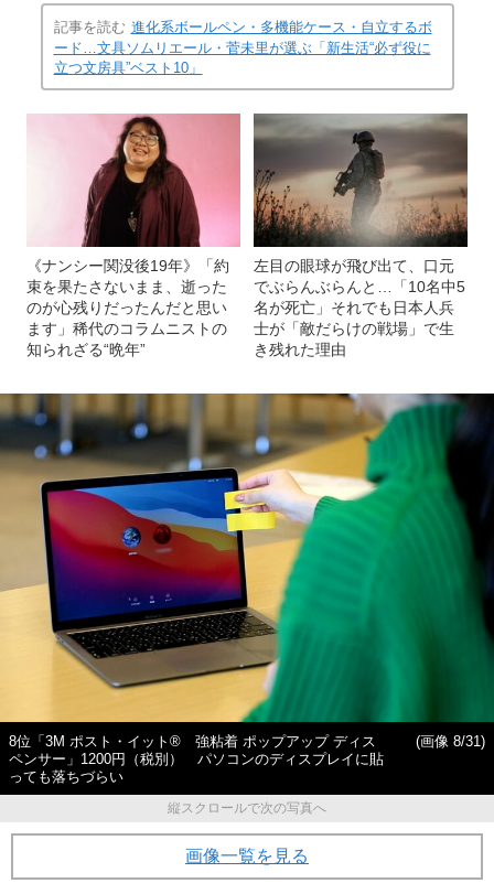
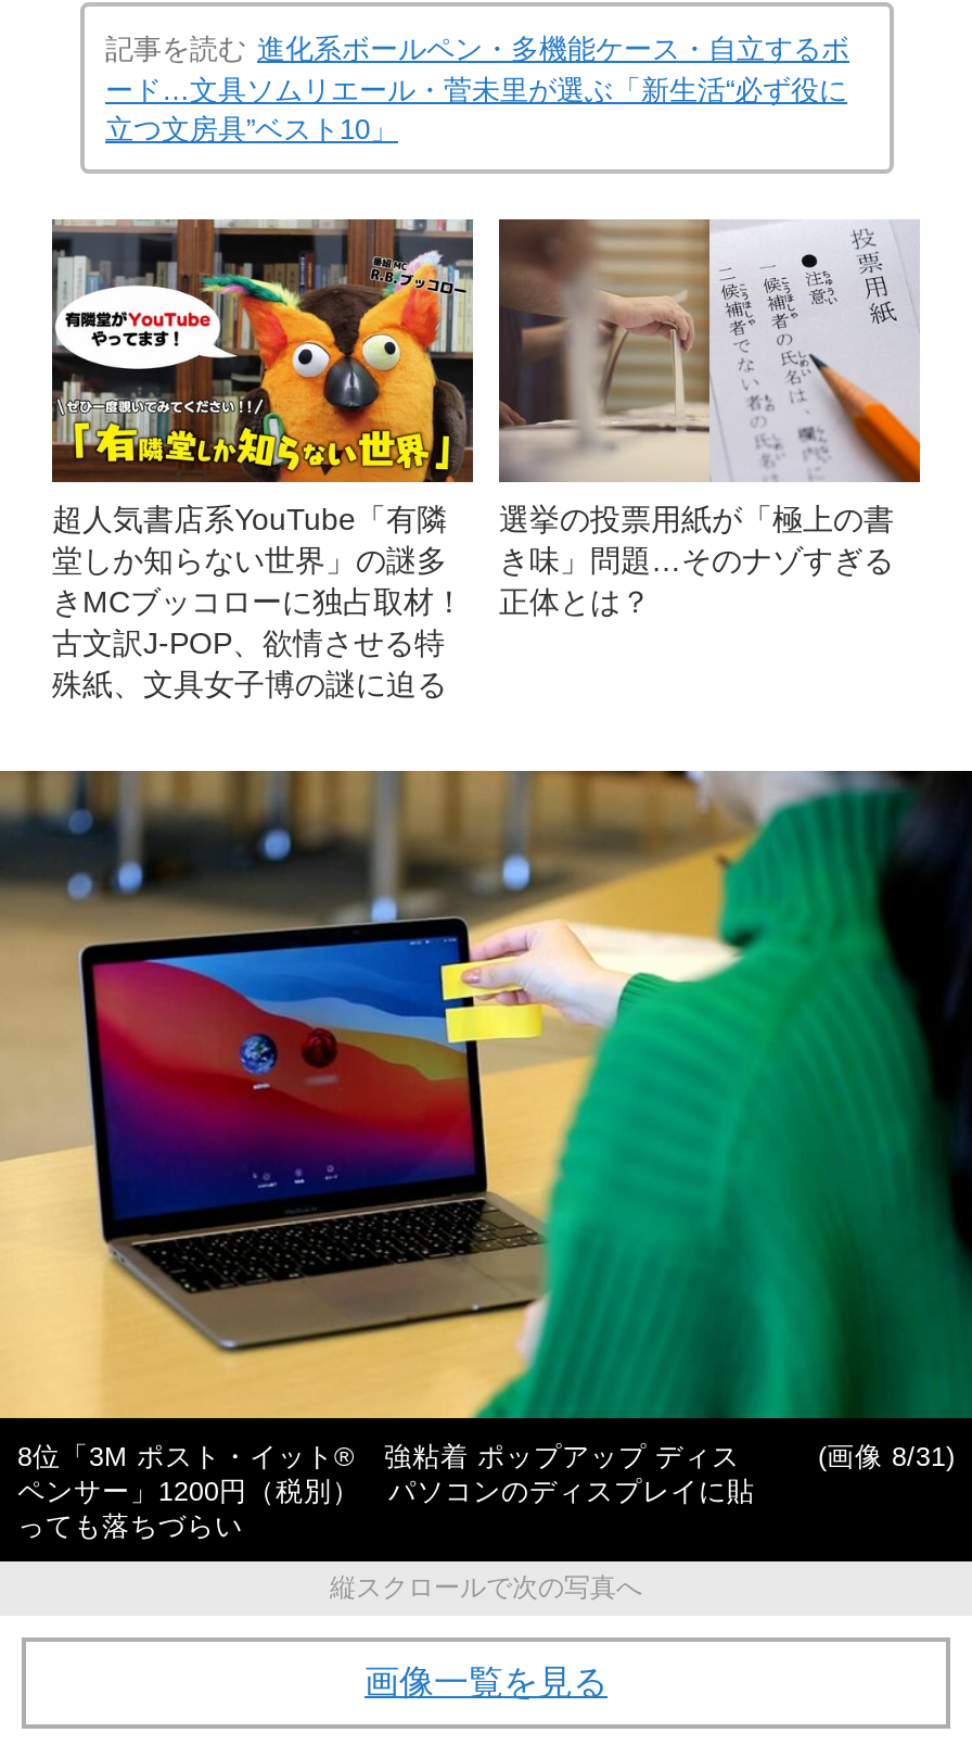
- [image]
- 《ナンシー関没後19年》「約
- 束を果たさないまま、逝った
- のが心残りだったんだと思い
- ます」稀代のコラムニストの
- 知られざる“晩年”
+ [image]
+ 超人気書店系YouTube「有隣
+ 堂しか知らない世界」の謎多
+ きMCブッコローに独占取材！
+ 古文訳J-POP、欲情させる特
+ 殊紙、文具女子博の謎に迫る

- [image]
- 左目の眼球が飛び出て、口元
- でぶらんぶらんと…「10名中5
- 名が死亡」それでも日本人兵
- 士が「敵だらけの戦場」で生
- き残れた理由
+ [image]
+ 選挙の投票用紙が「極上の書
+ き味」問題…そのナゾすぎる
+ 正体とは？
